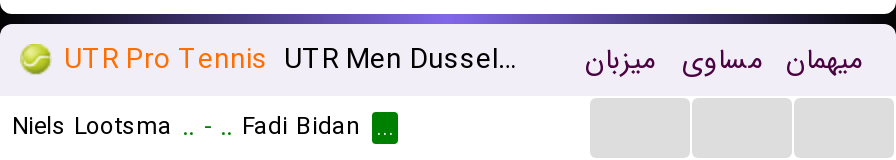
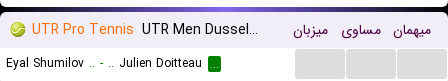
- Niels Lootsma .. - .. Fadi Bidan ...
+ Eyal Shumilov .. - .. Julien Doitteau ...
